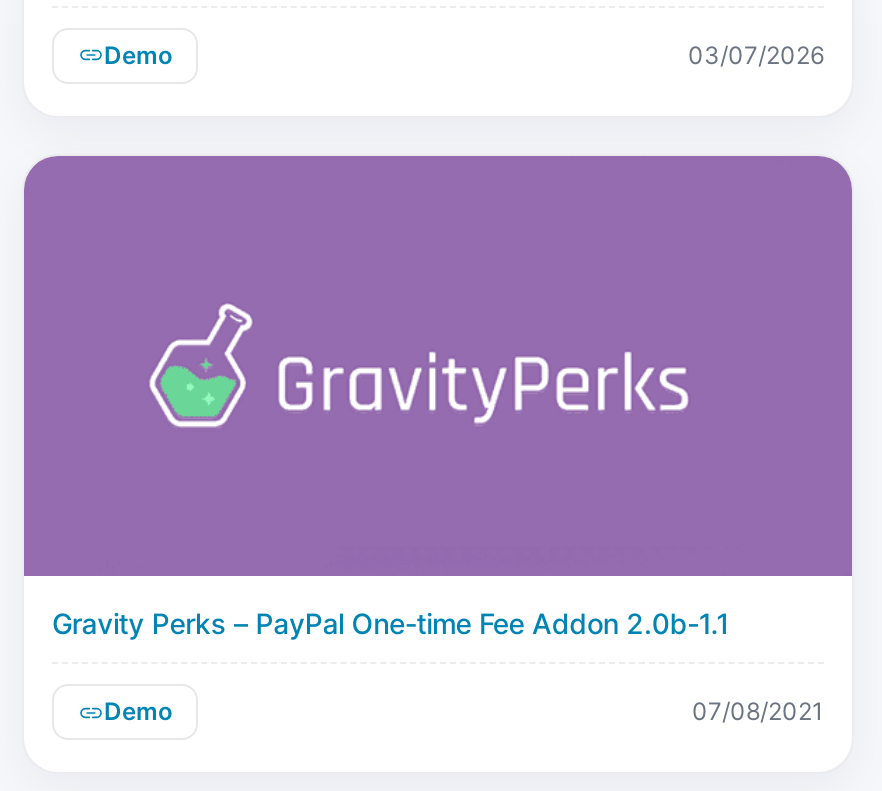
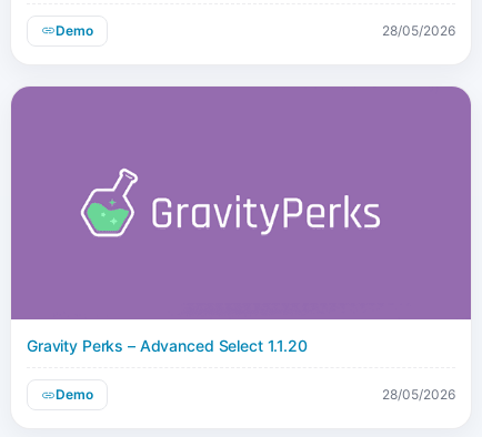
- 03/07/2026
+ 28/05/2026

- Gravity Perks – PayPal One-time Fee Addon 2.0b-1.1
+ Gravity Perks – Advanced Select 1.1.20

- 07/08/2021
+ 28/05/2026
